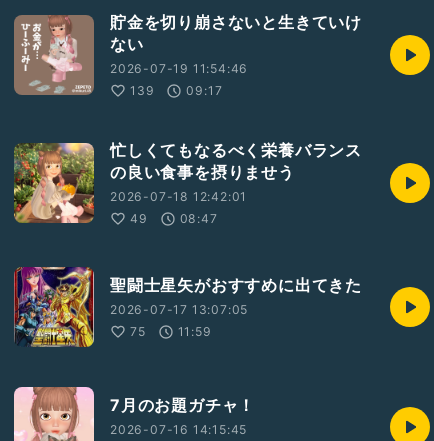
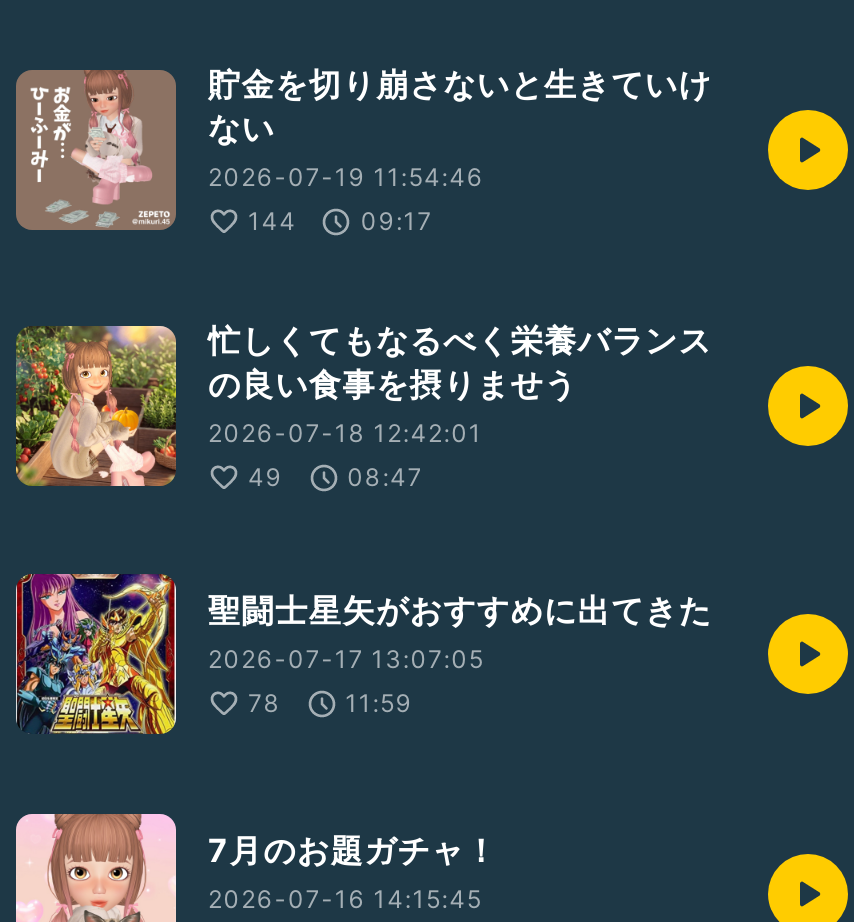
- 139
+ 144

- 75
+ 78
